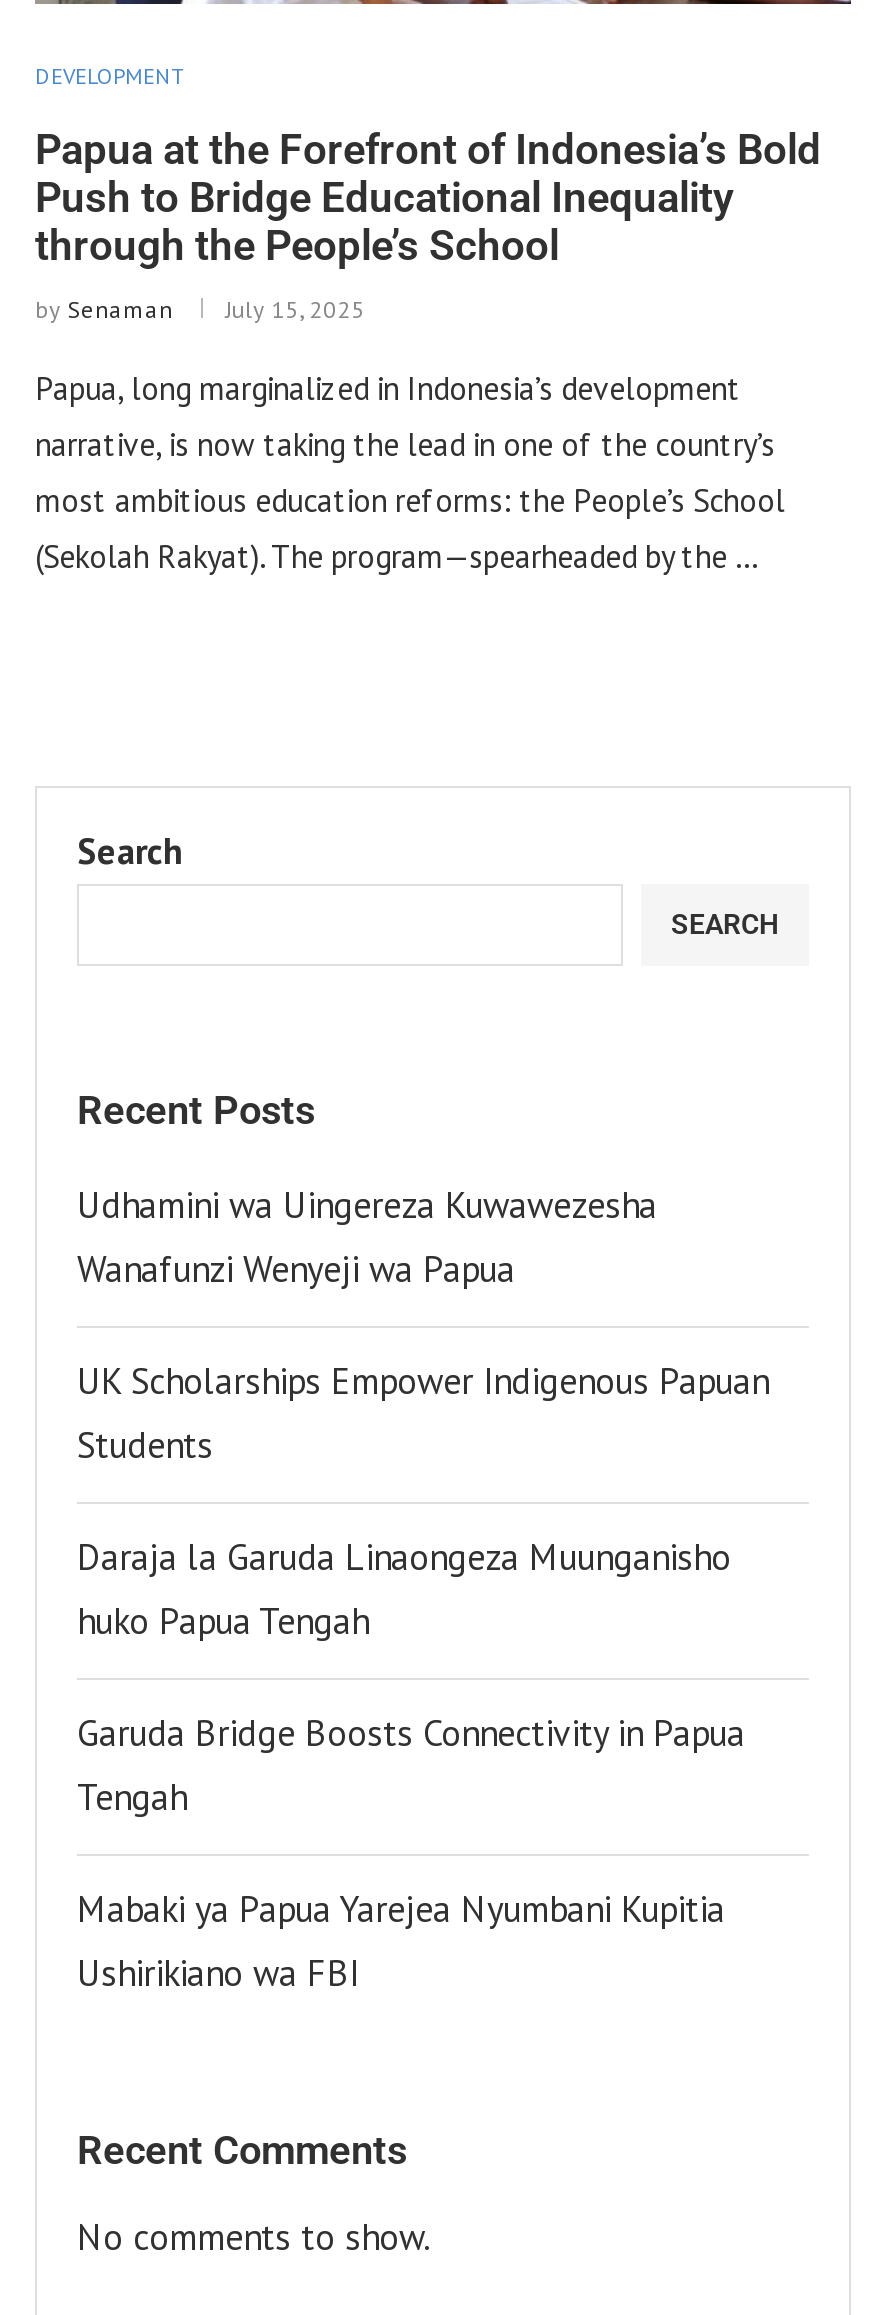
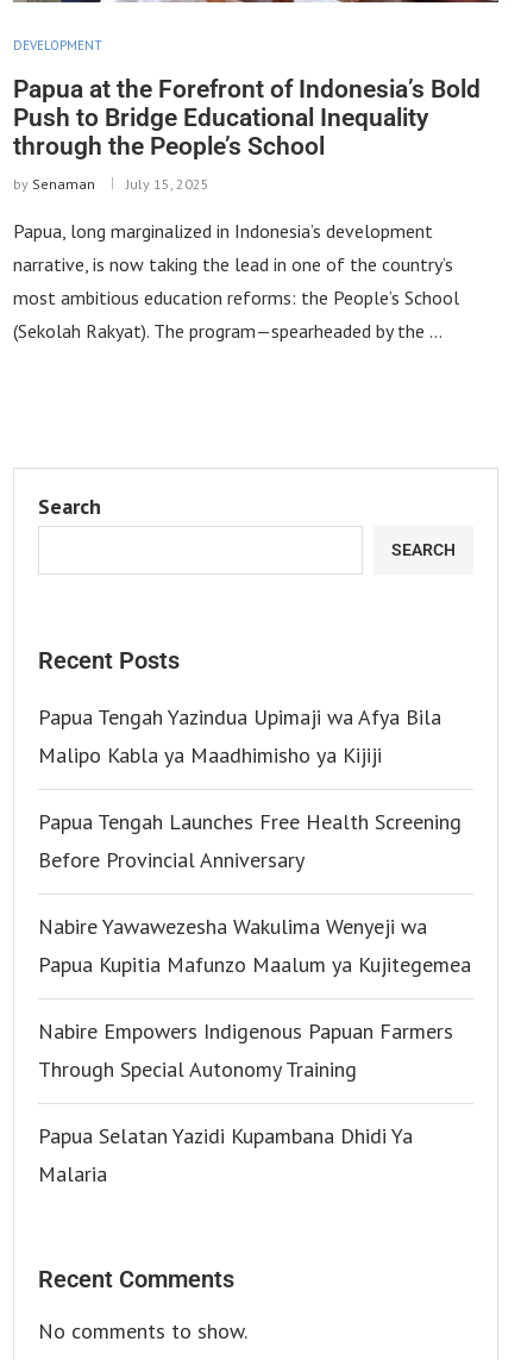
- Udhamini wa Uingereza Kuwawezesha
- Wanafunzi Wenyeji wa Papua
+ Papua Tengah Yazindua Upimaji wa Afya Bila
+ Malipo Kabla ya Maadhimisho ya Kijiji

- UK Scholarships Empower Indigenous Papuan
- Students
+ Papua Tengah Launches Free Health Screening
+ Before Provincial Anniversary

- Daraja la Garuda Linaongeza Muunganisho
- huko Papua Tengah
+ Nabire Yawawezesha Wakulima Wenyeji wa
+ Papua Kupitia Mafunzo Maalum ya Kujitegemea

- Garuda Bridge Boosts Connectivity in Papua
- Tengah
+ Nabire Empowers Indigenous Papuan Farmers
+ Through Special Autonomy Training

- Mabaki ya Papua Yarejea Nyumbani Kupitia
- Ushirikiano wa FBI
+ Papua Selatan Yazidi Kupambana Dhidi Ya
+ Malaria
